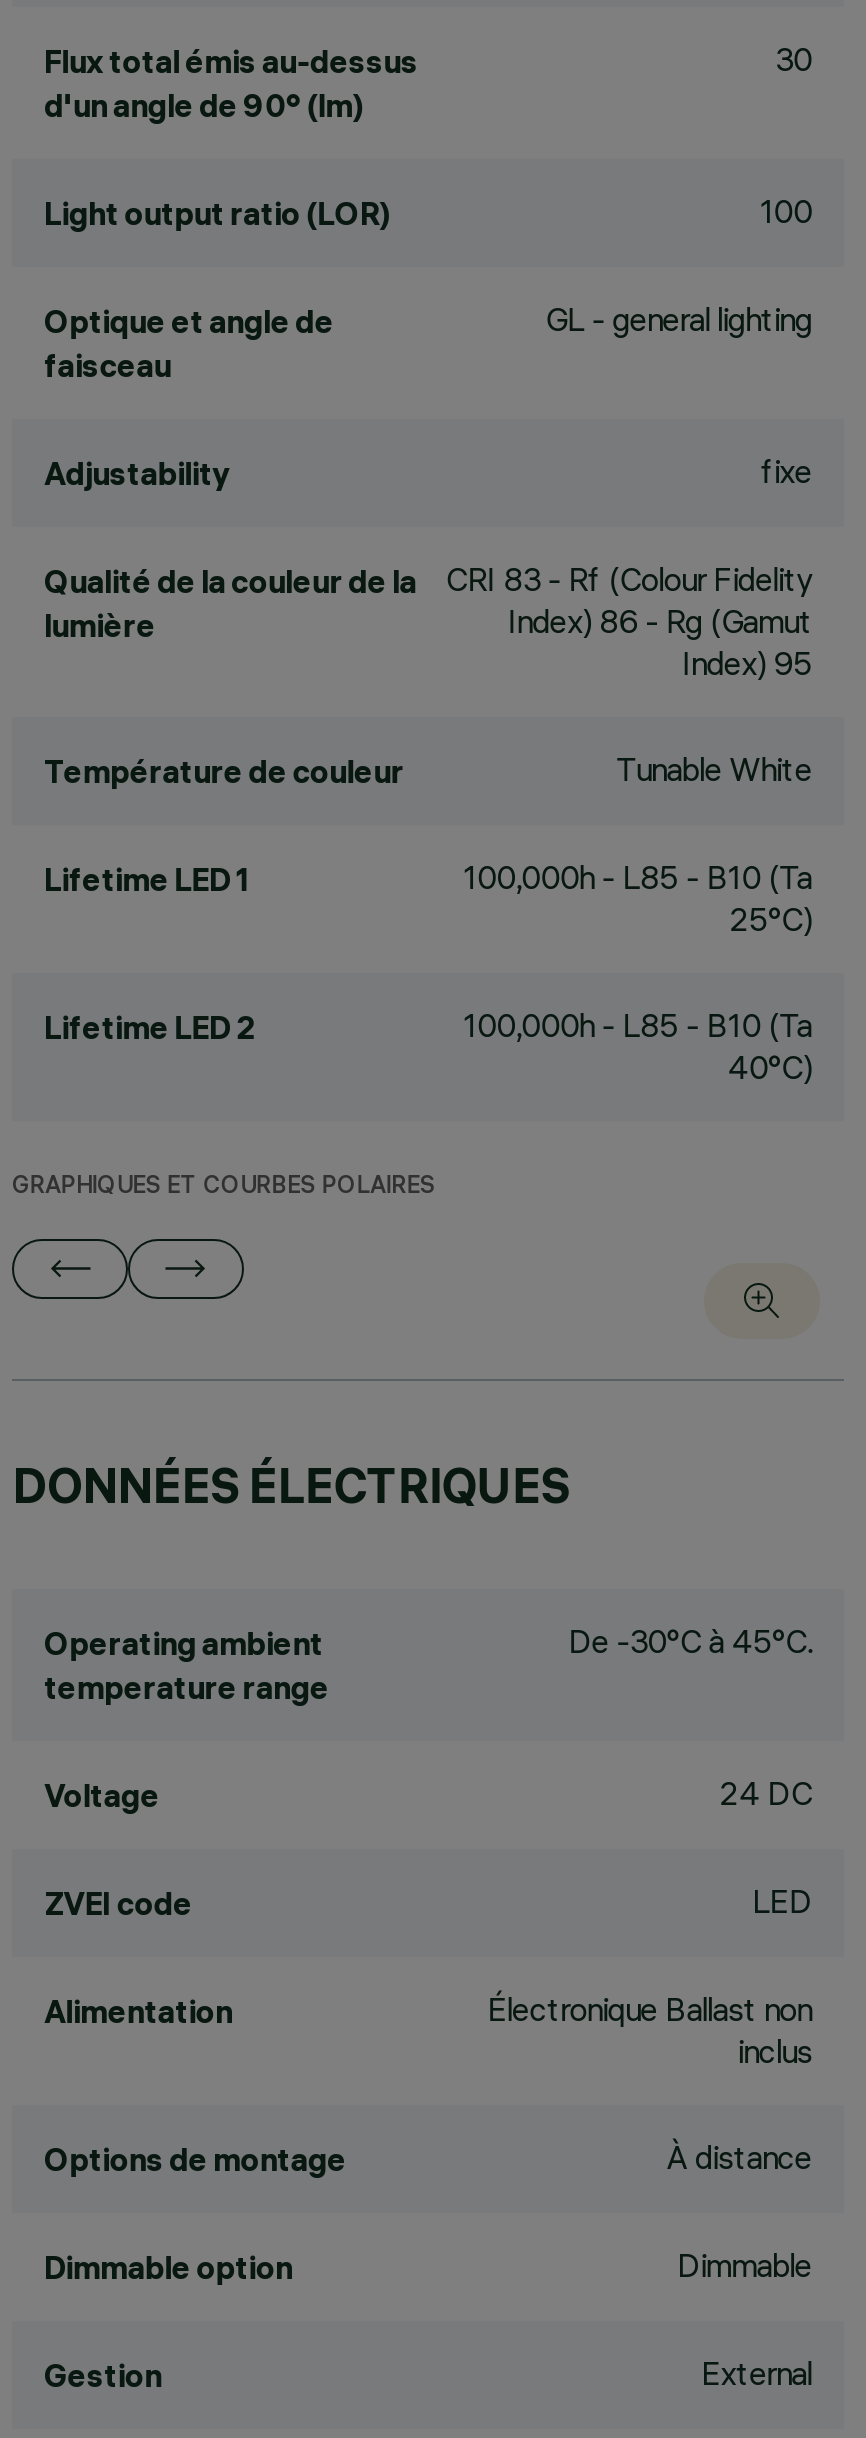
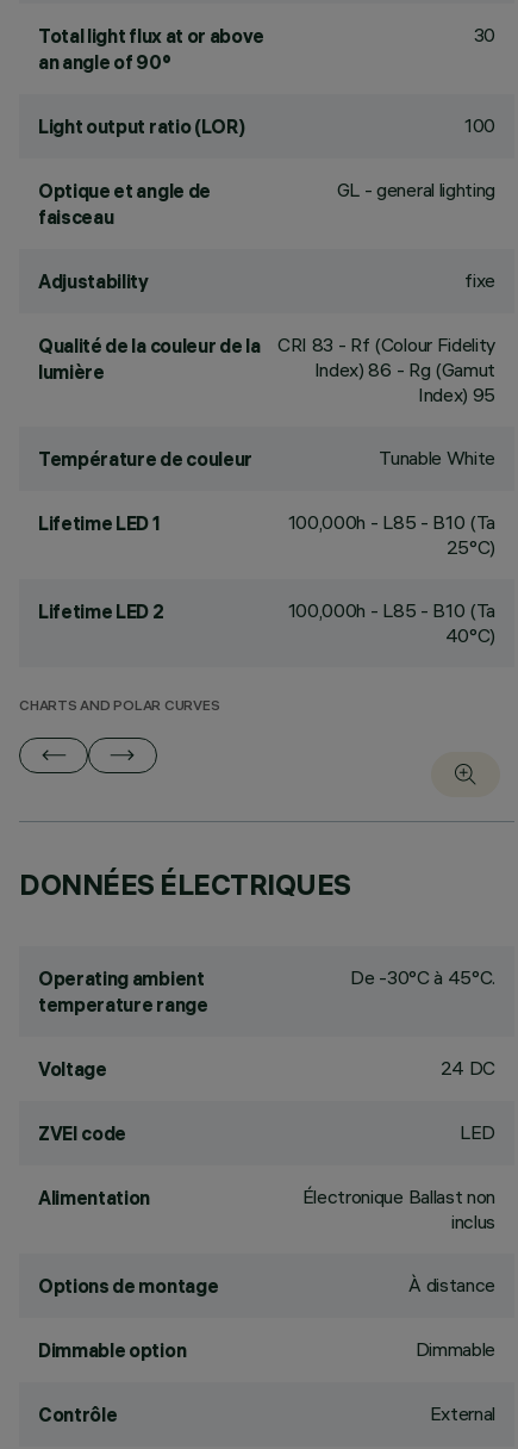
- Flux total émis au-dessus
- d'un angle de 90° (lm)
+ Total light flux at or above
+ an angle of 90°

- GRAPHIQUES ET COURBES POLAIRES
+ CHARTS AND POLAR CURVES

- Gestion
+ Contrôle
